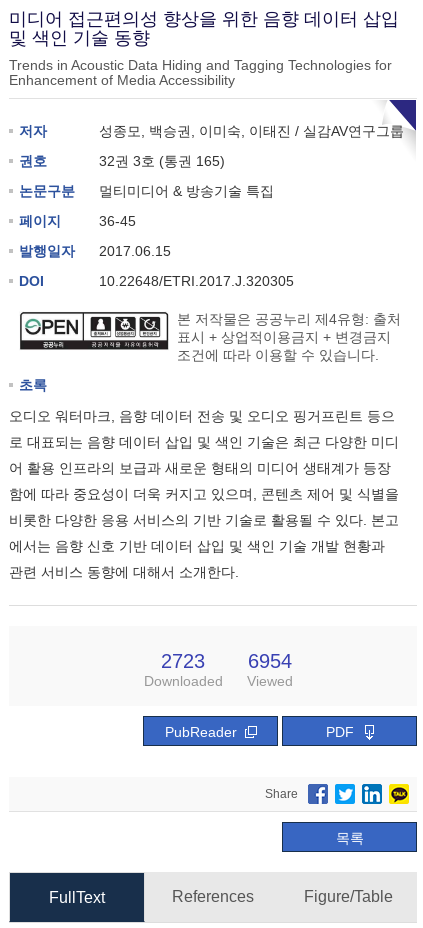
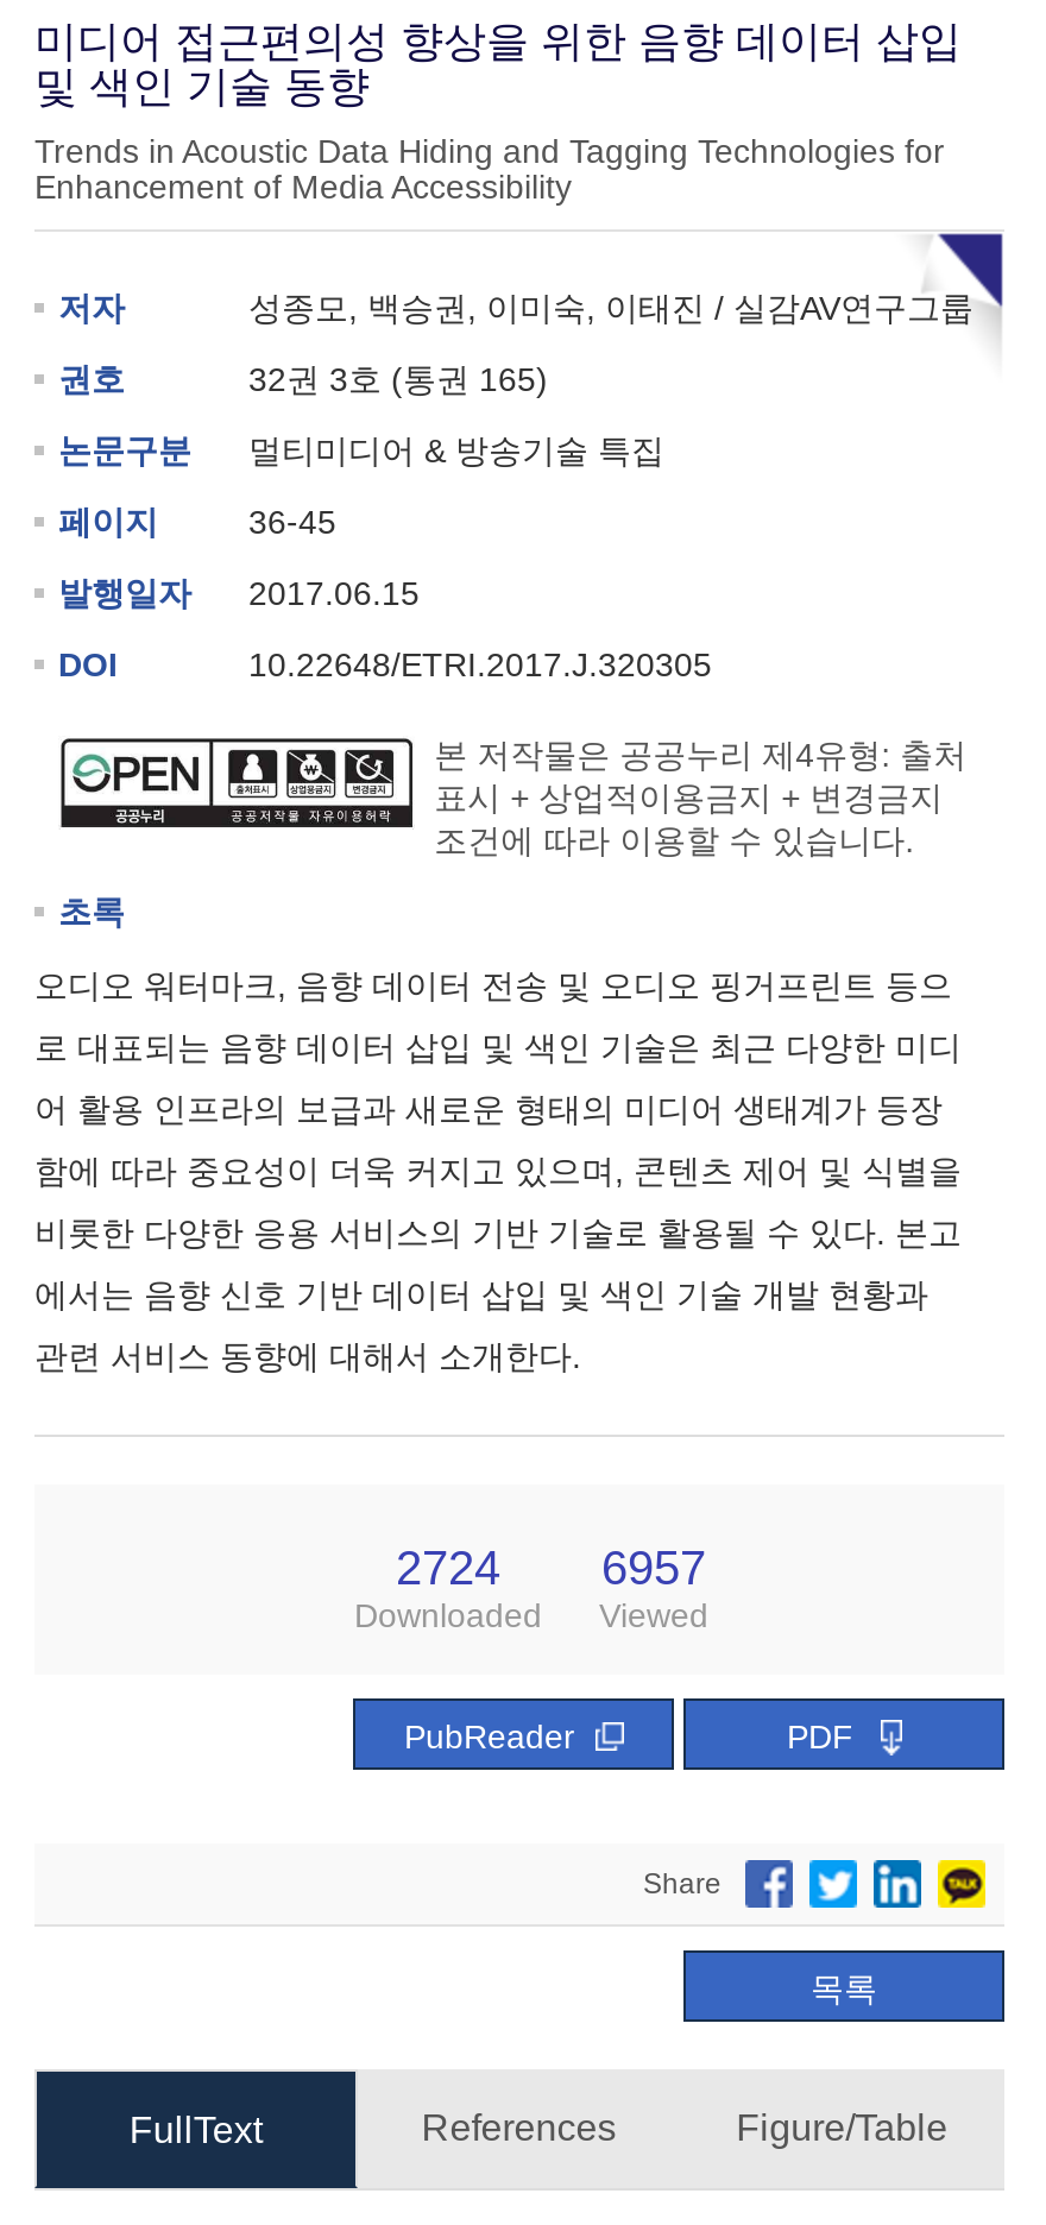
- 2723
+ 2724

- 6954
+ 6957
